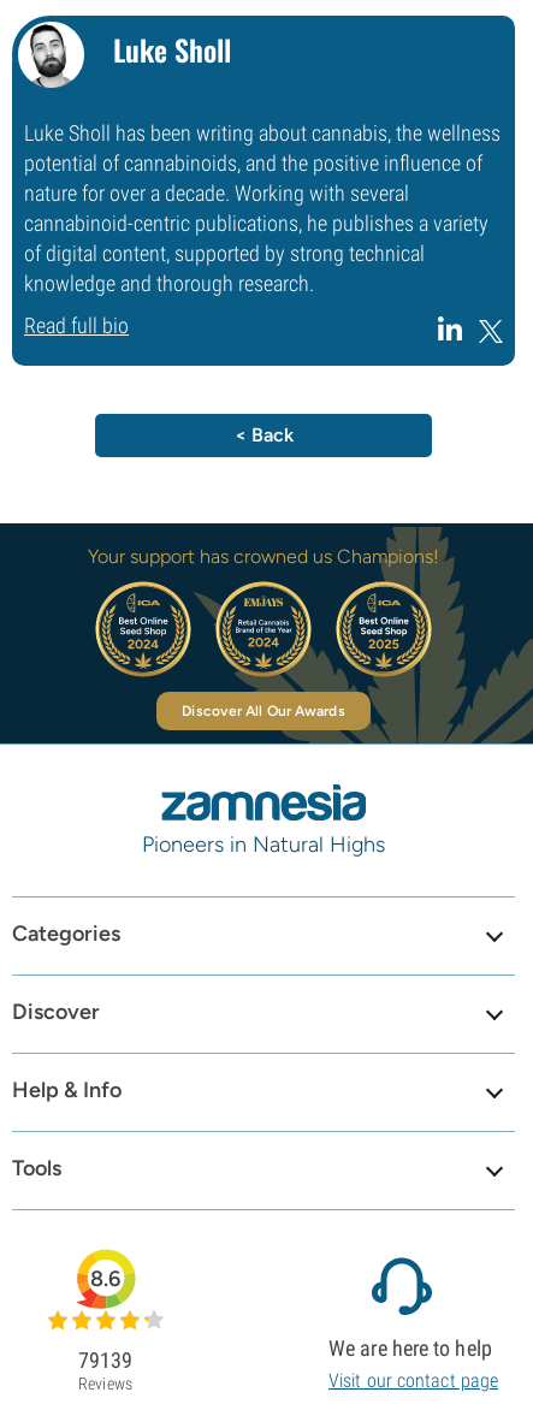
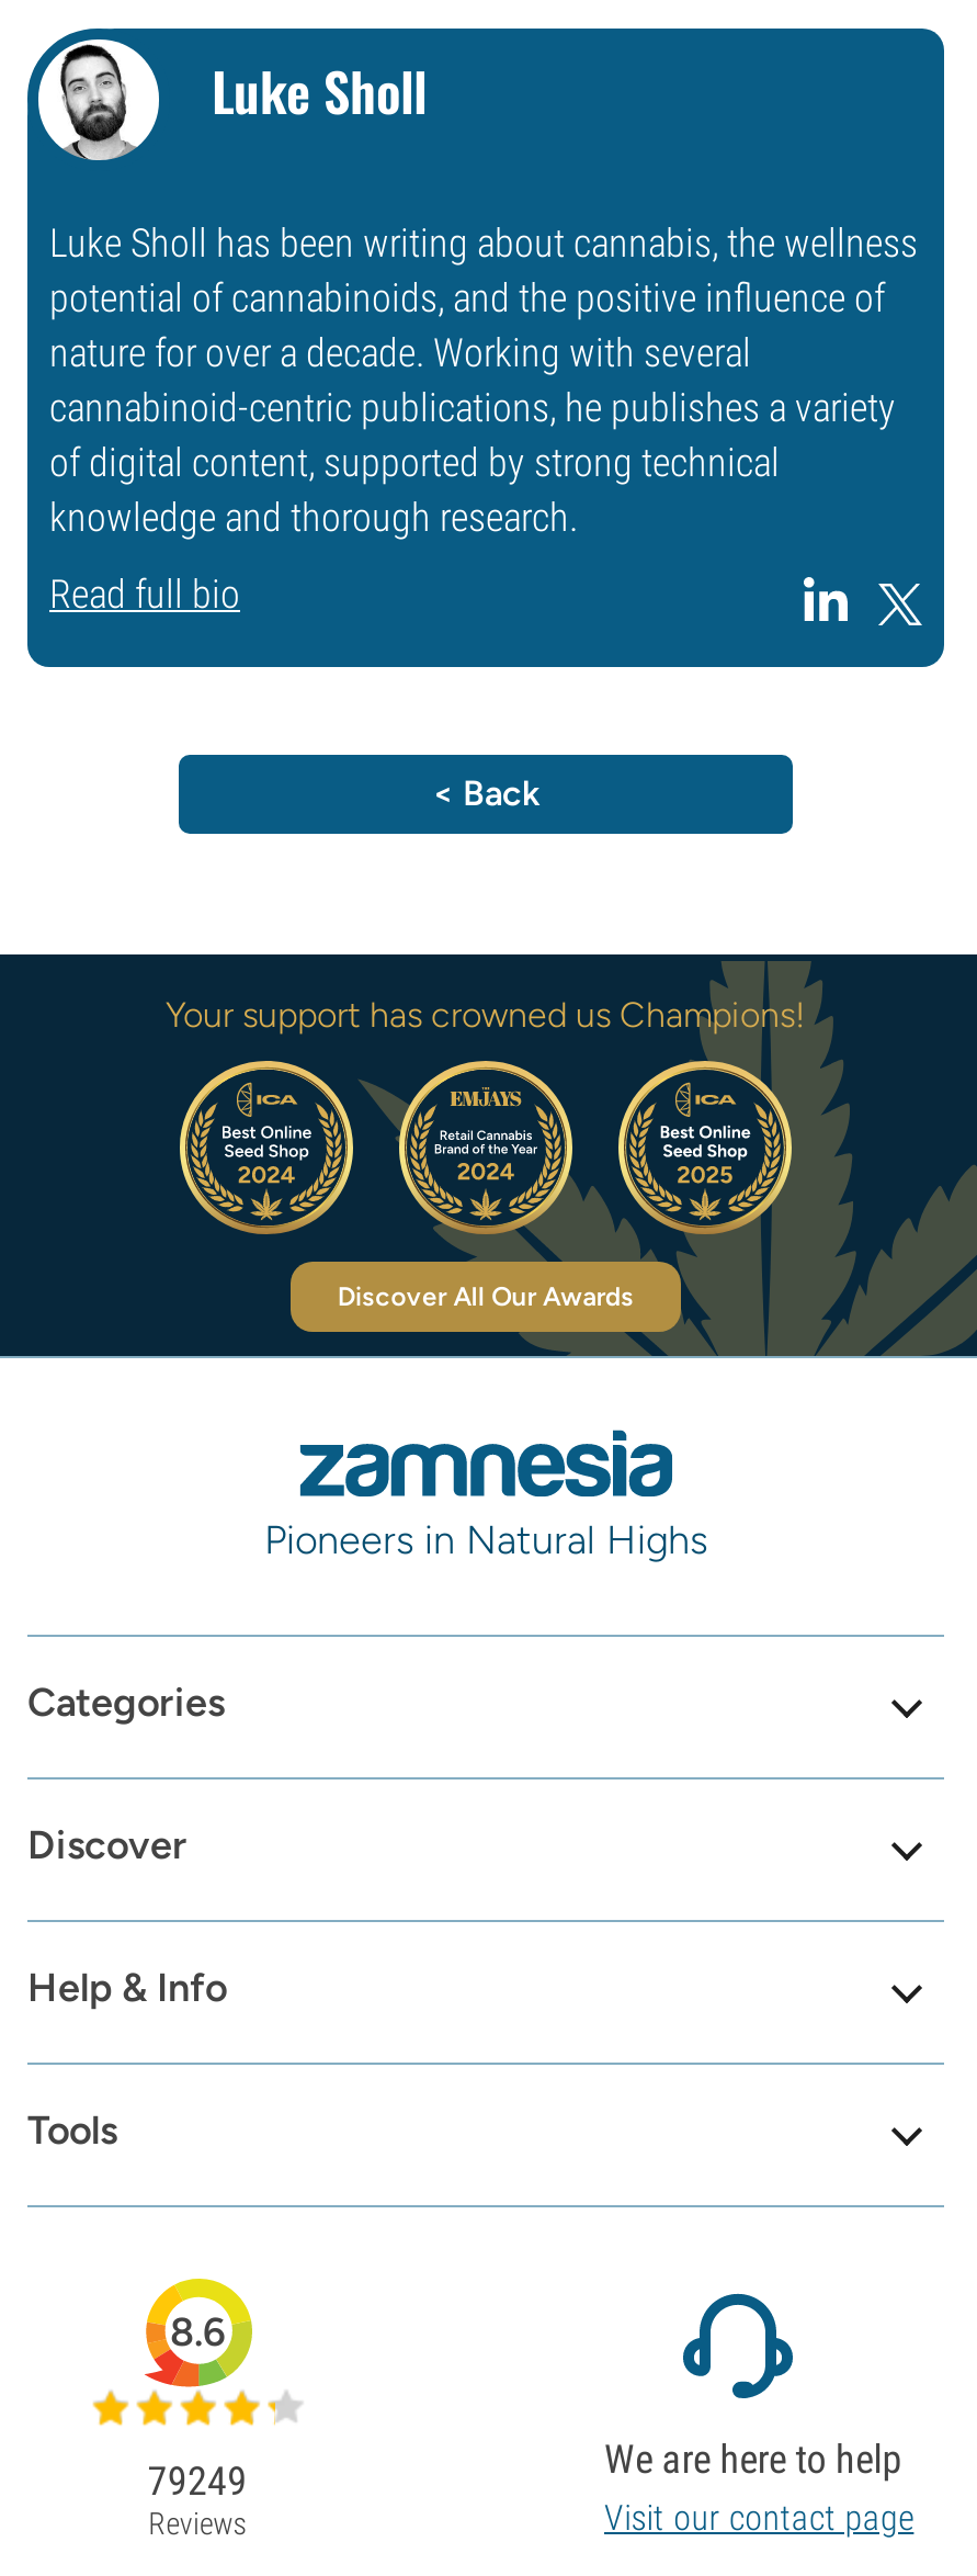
- 79139
+ 79249
